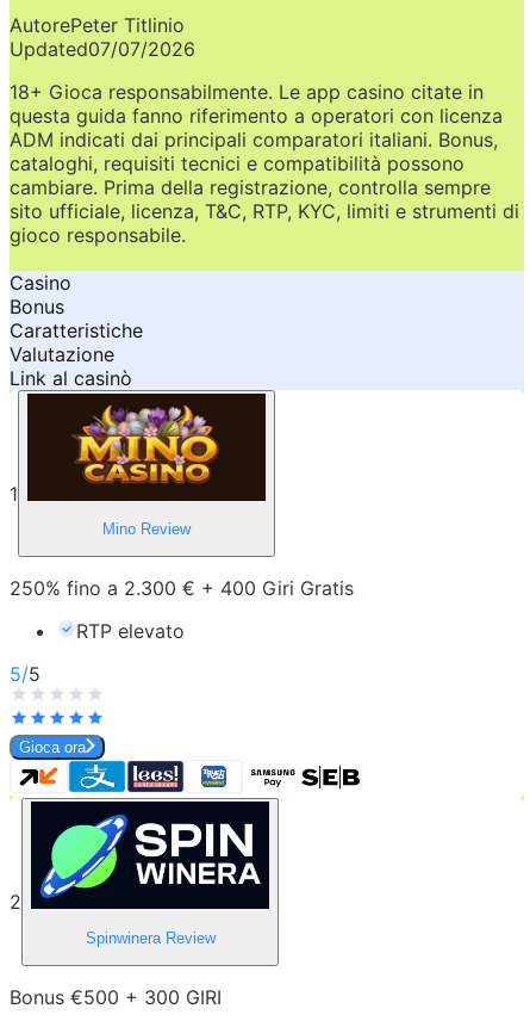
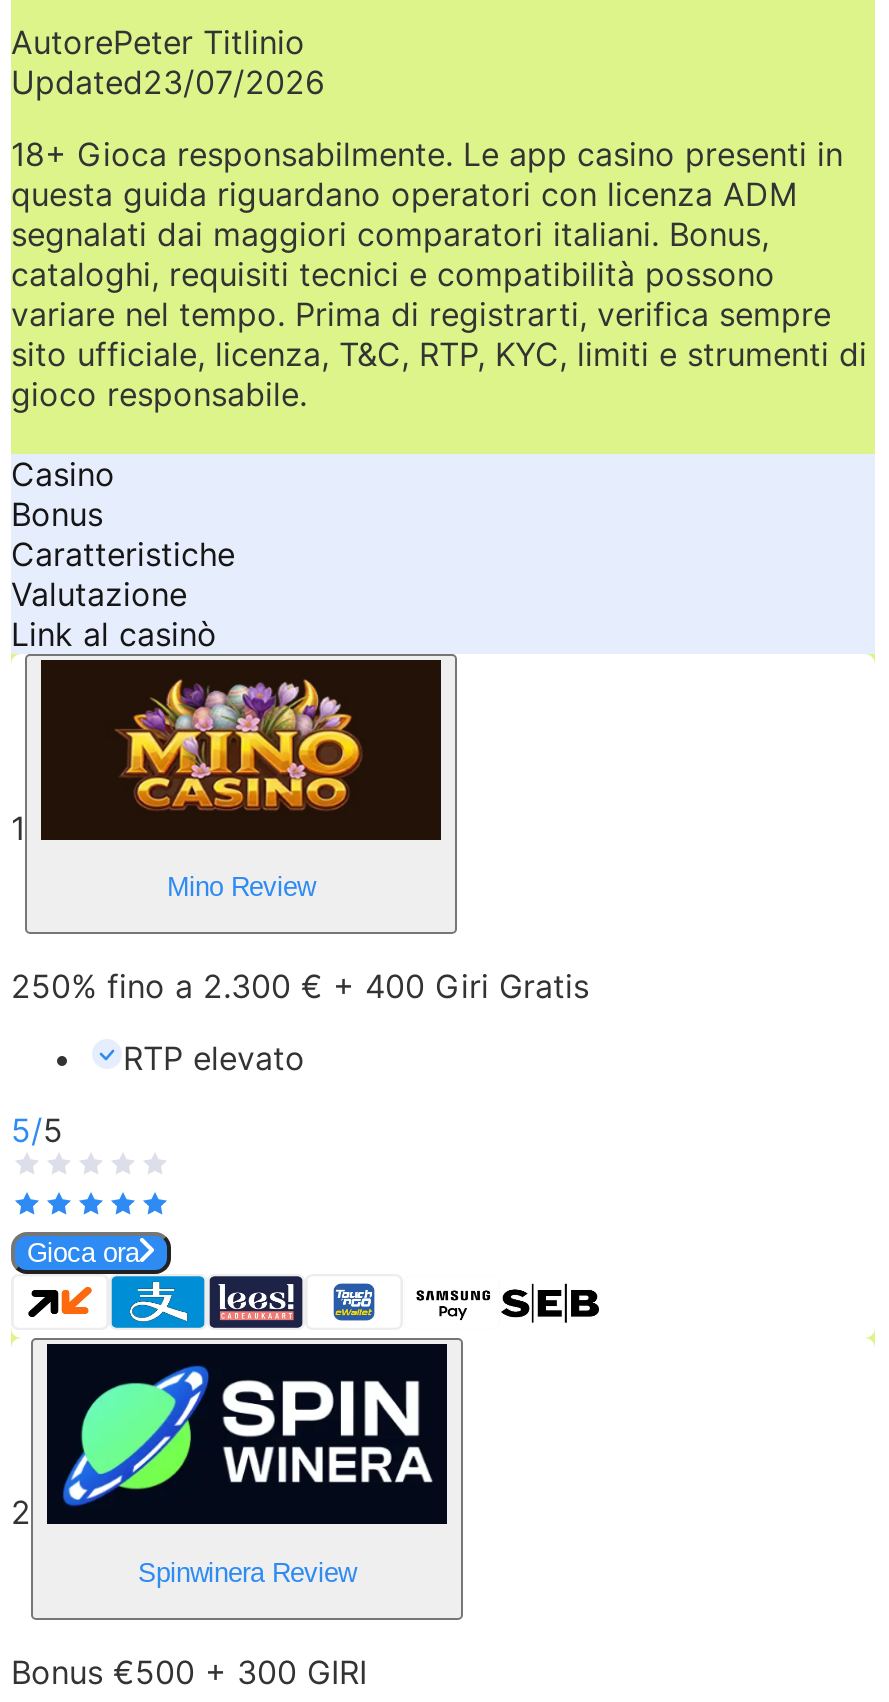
- Updated07/07/2026
+ Updated23/07/2026

- 18+ Gioca responsabilmente. Le app casino citate in
- questa guida fanno riferimento a operatori con licenza
- ADM indicati dai principali comparatori italiani. Bonus,
+ 18+ Gioca responsabilmente. Le app casino presenti in
+ questa guida riguardano operatori con licenza ADM
+ segnalati dai maggiori comparatori italiani. Bonus,

- cambiare. Prima della registrazione, controlla sempre
+ variare nel tempo. Prima di registrarti, verifica sempre
